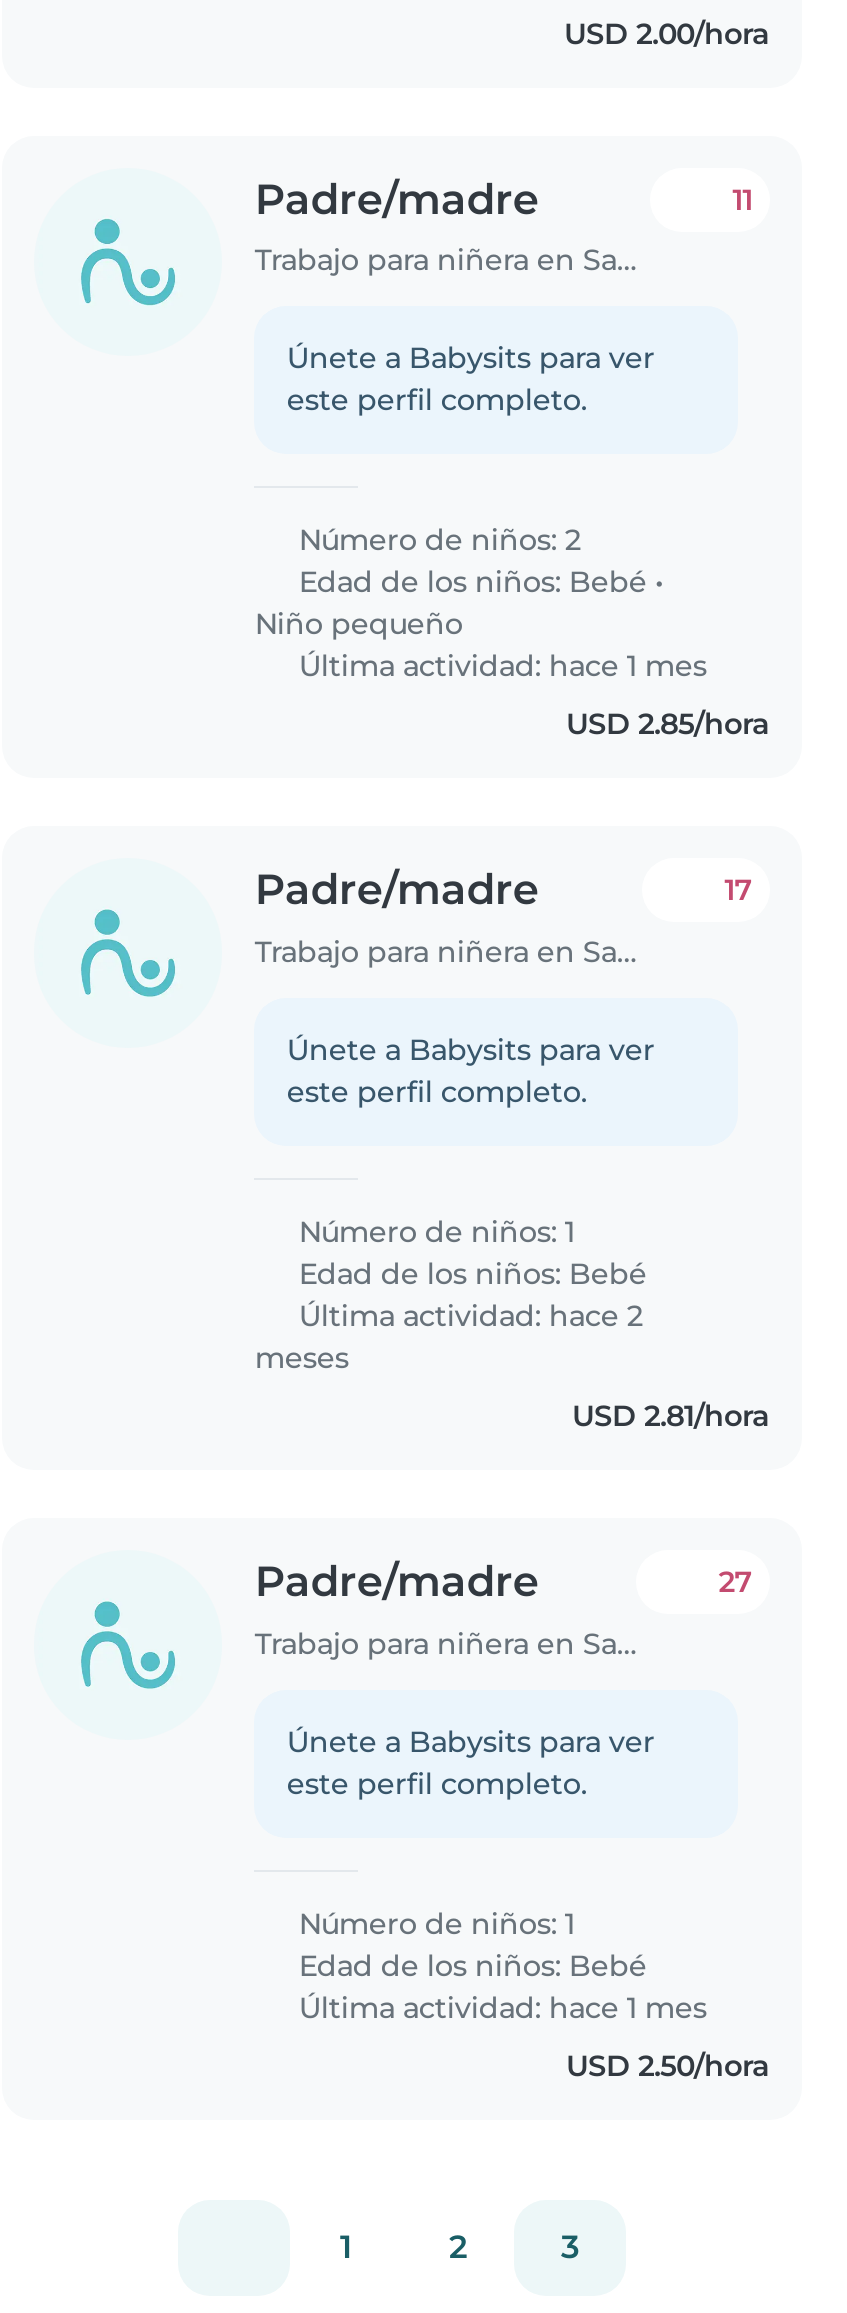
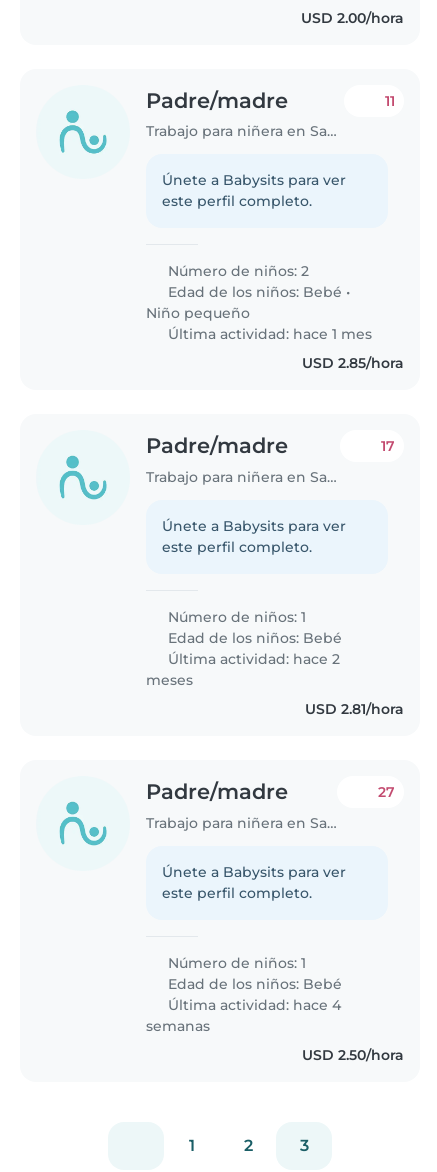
- Última actividad: hace 1 mes
+ Última actividad: hace 4
+ semanas
